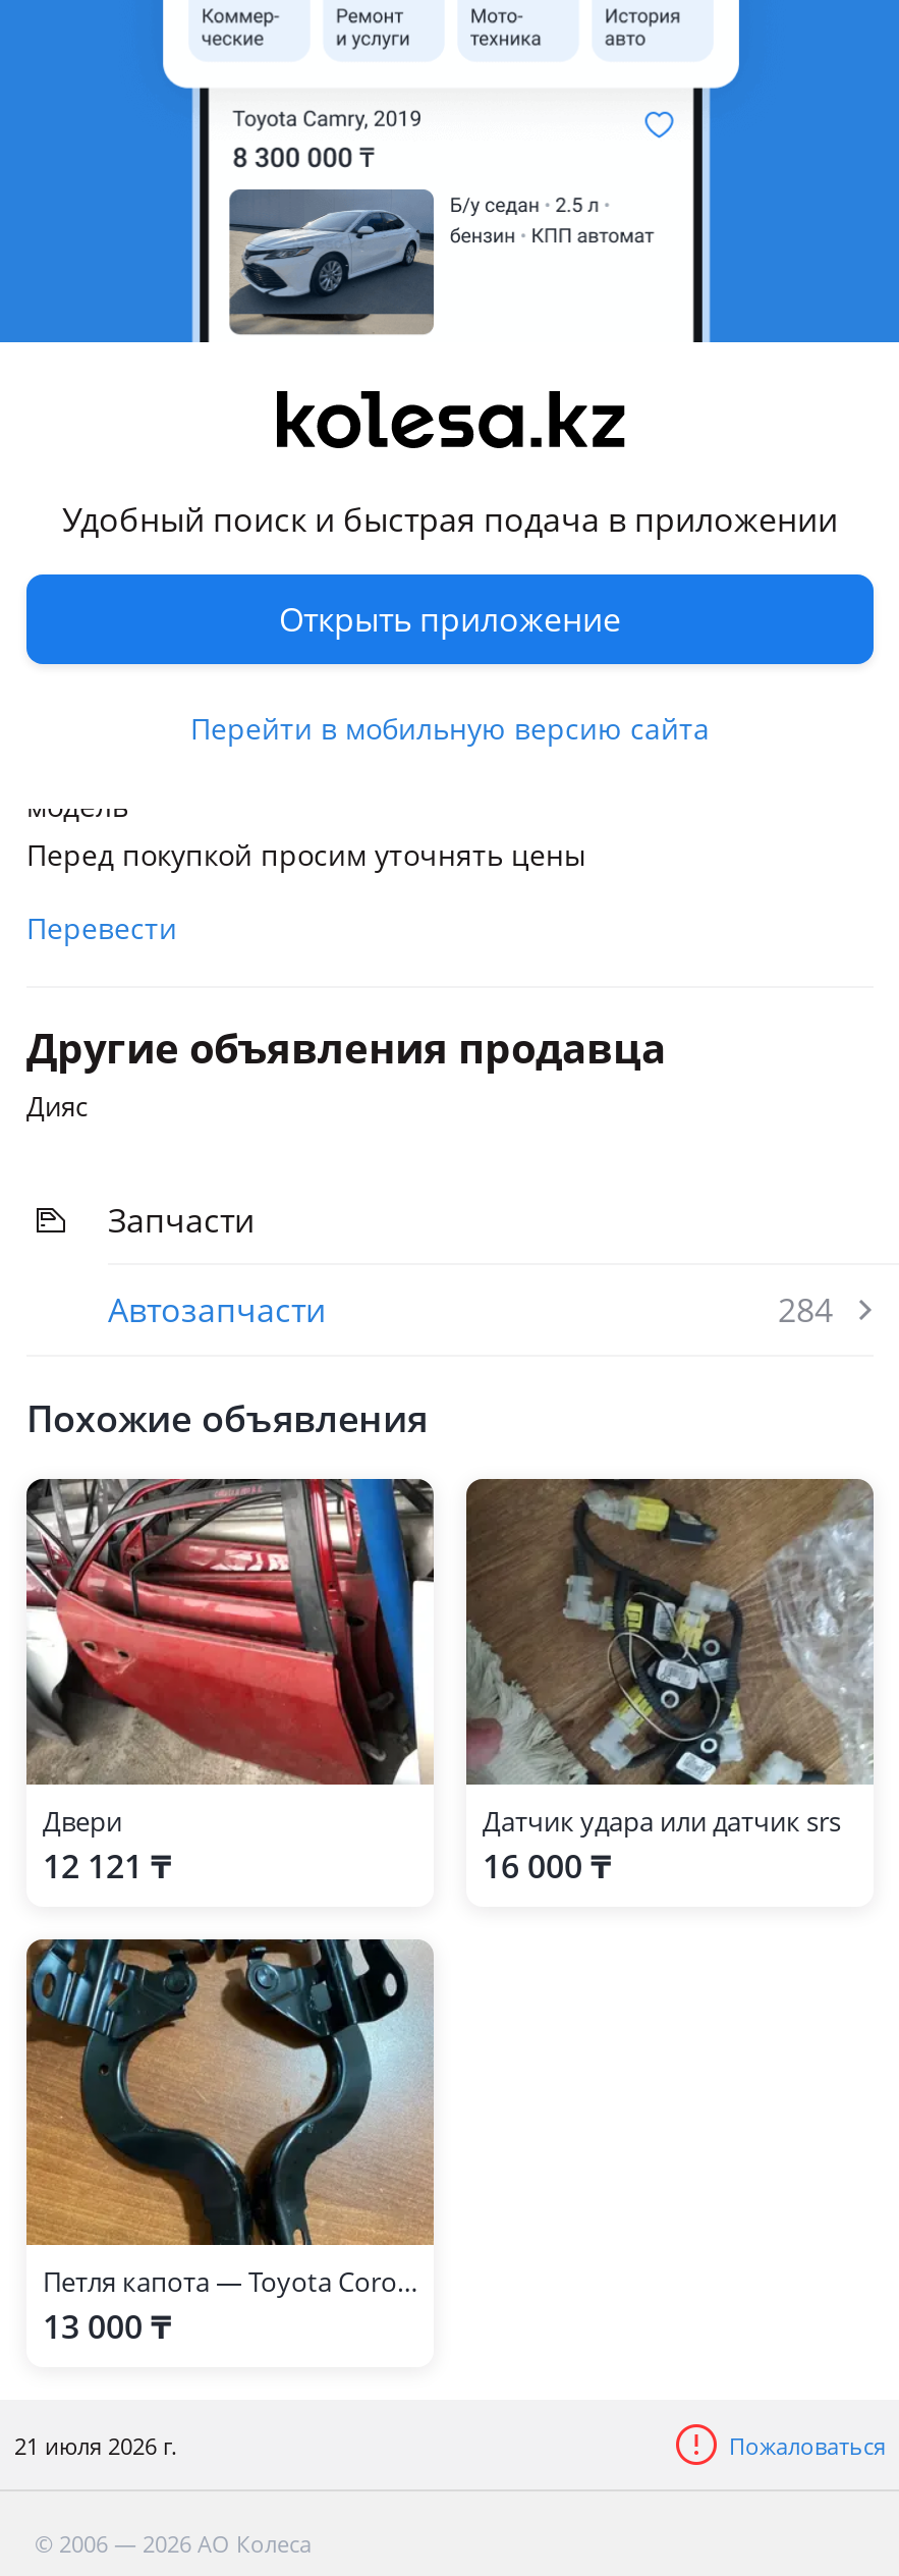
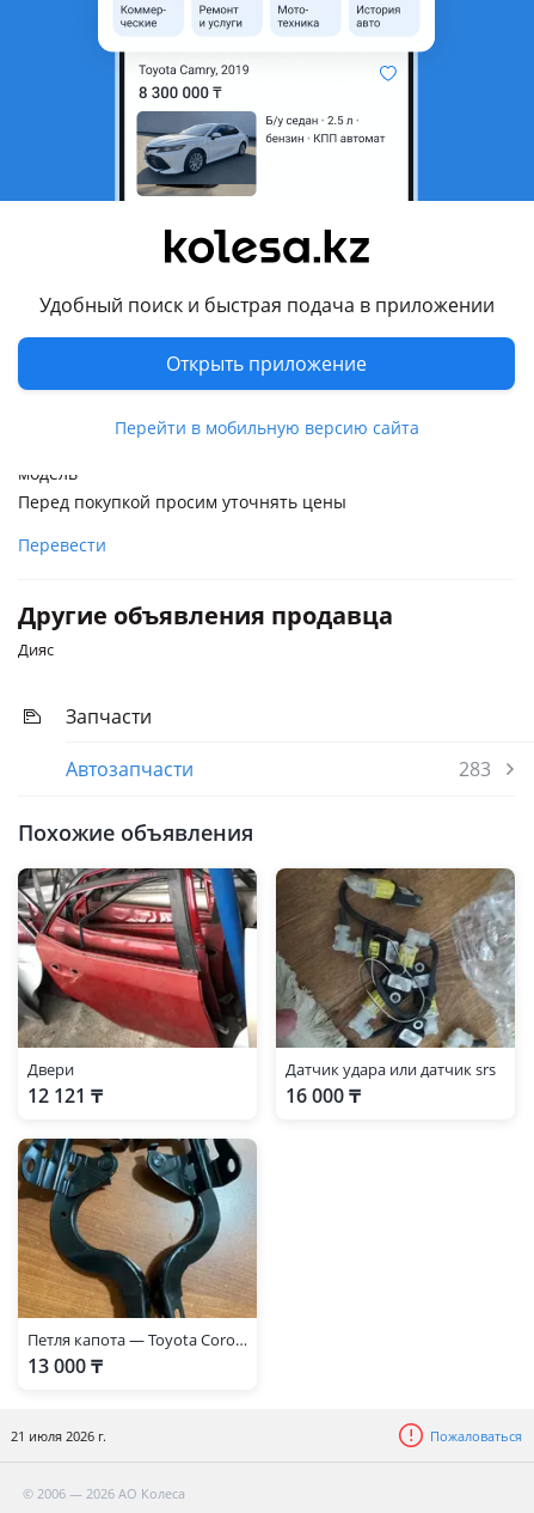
- 284
+ 283
